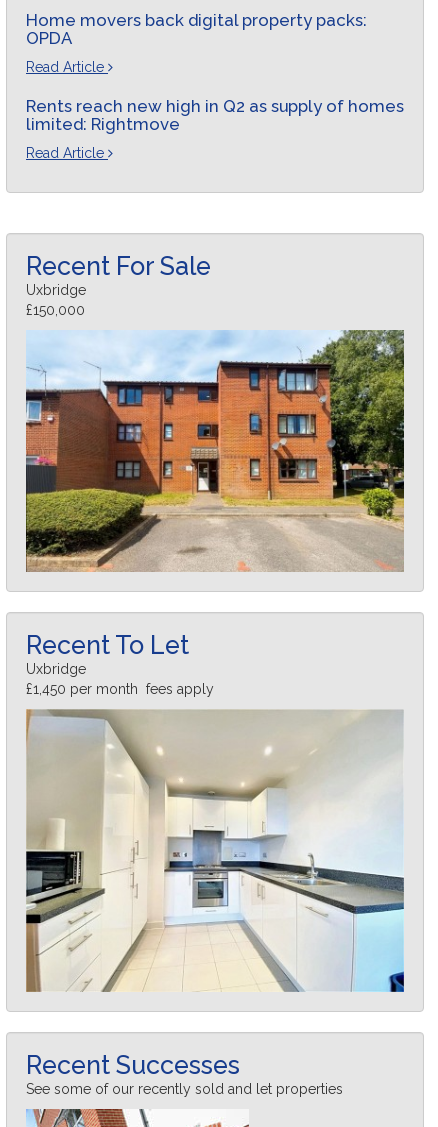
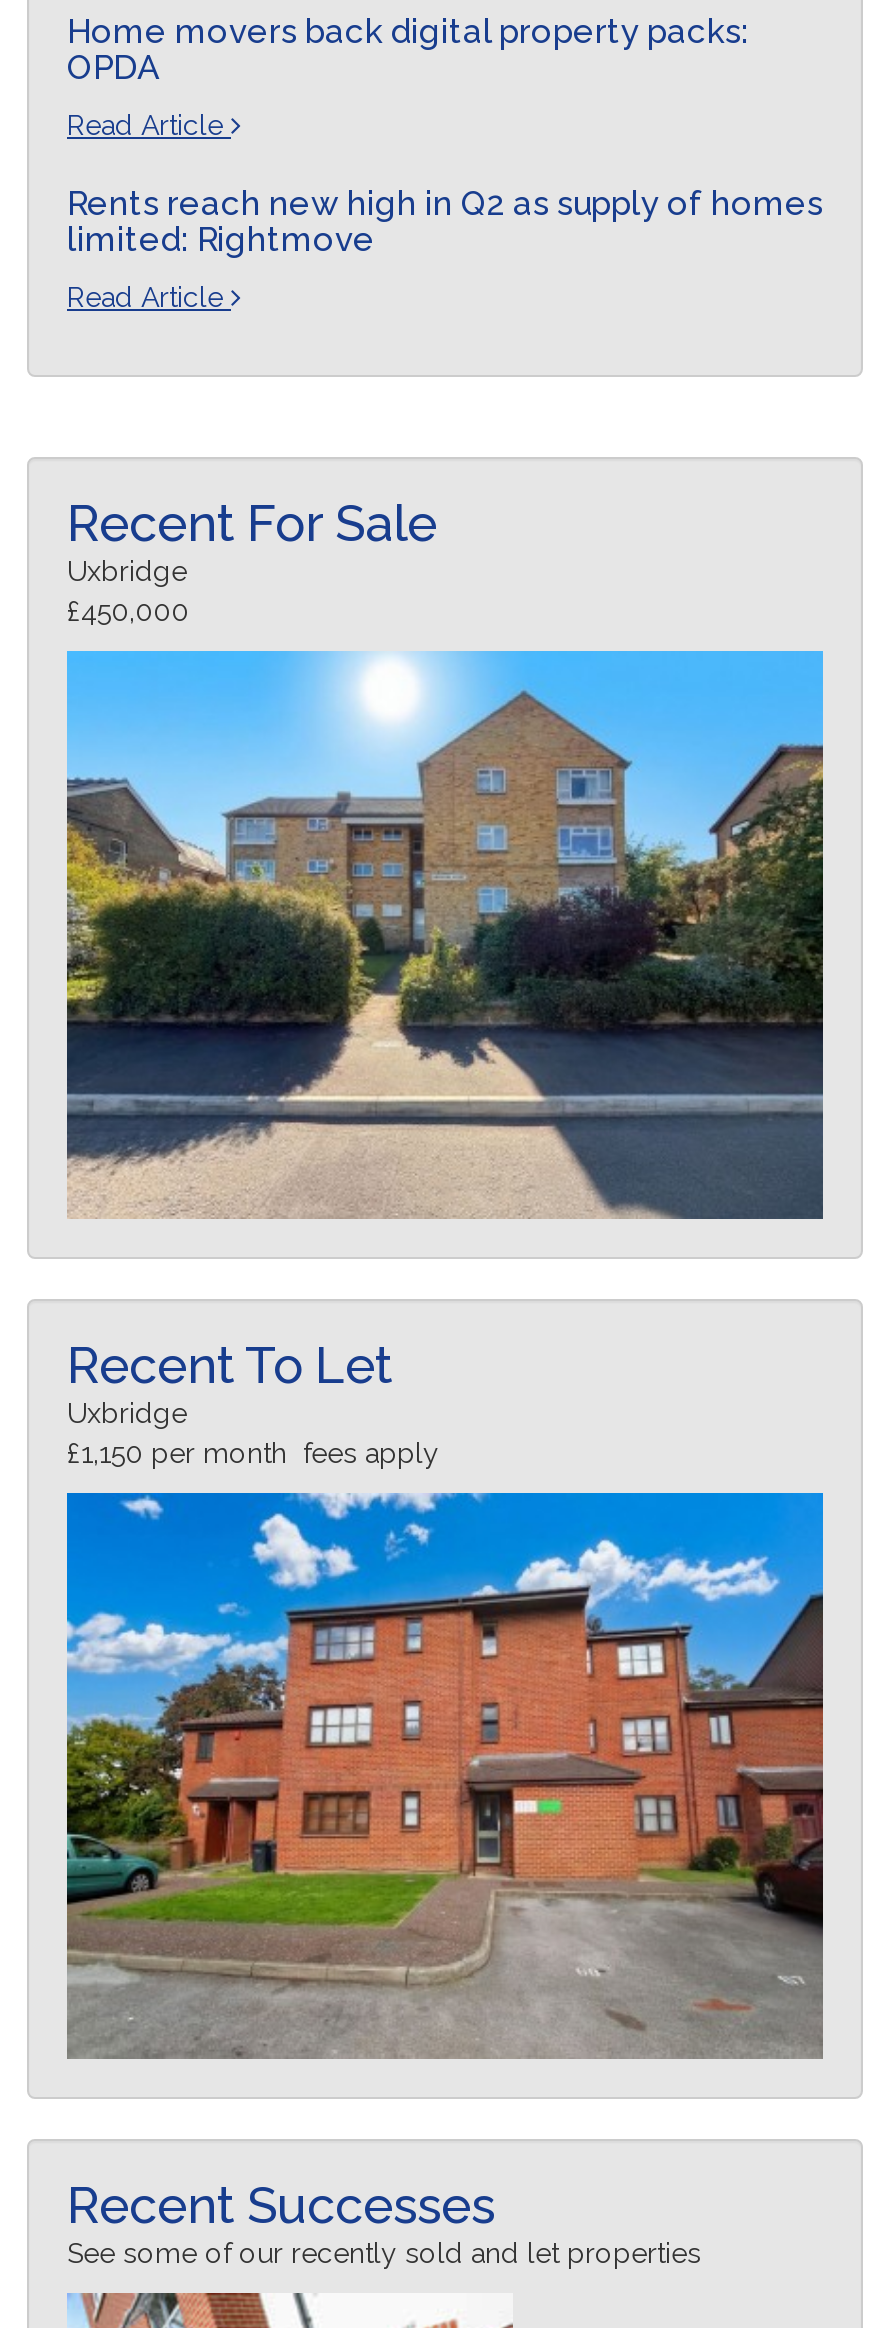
- £150,000
+ £450,000

- [image]
+ [image]

- £1,450 per month fees apply
+ £1,150 per month fees apply

- [image]
+ [image]
